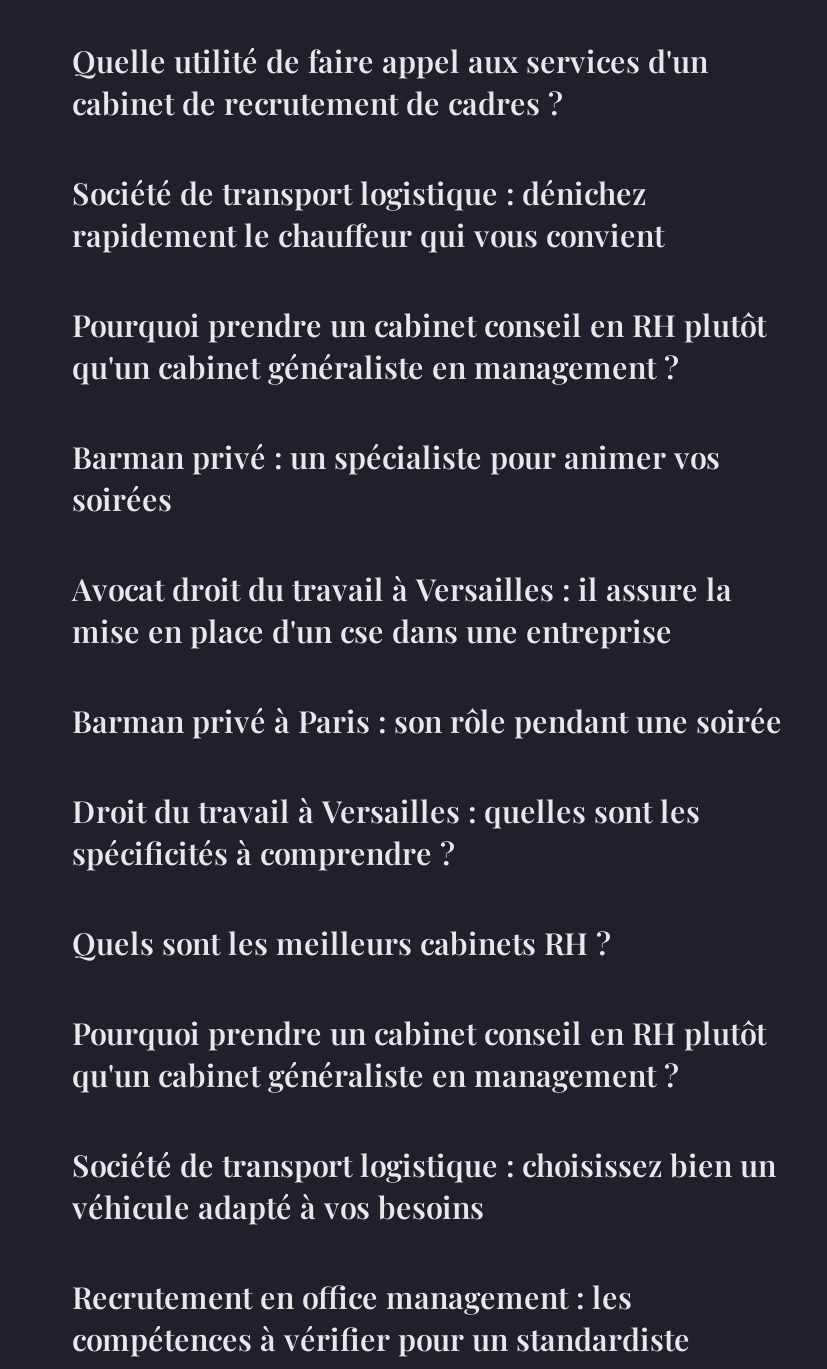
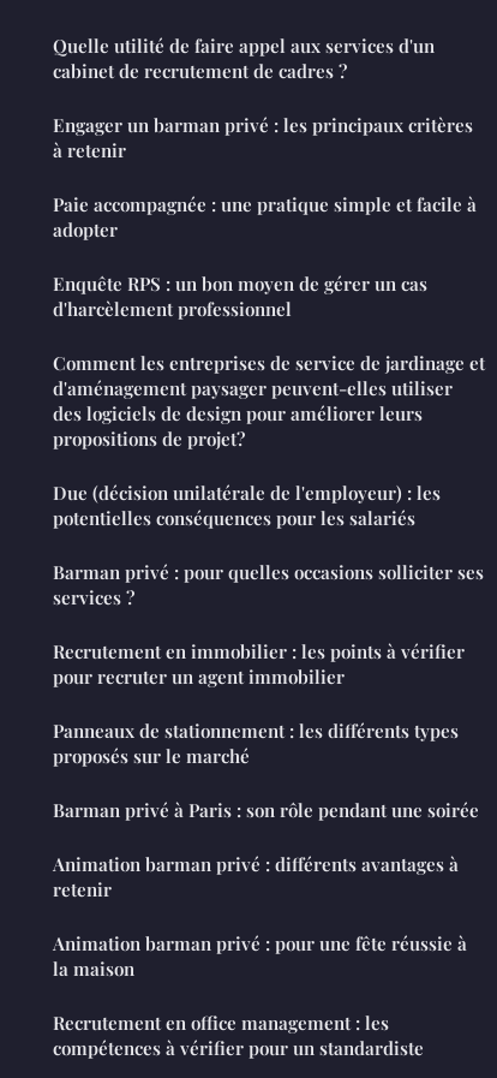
- Société de transport logistique : dénichez
- rapidement le chauffeur qui vous convient
- Pourquoi prendre un cabinet conseil en RH plutôt
- qu'un cabinet généraliste en management ?
- Barman privé : un spécialiste pour animer vos
- soirées
- Avocat droit du travail à Versailles : il assure la
- mise en place d'un cse dans une entreprise
+ Engager un barman privé : les principaux critères
+ à retenir
+ Paie accompagnée : une pratique simple et facile à
+ adopter
+ Enquête RPS : un bon moyen de gérer un cas
+ d'harcèlement professionnel
+ Comment les entreprises de service de jardinage et
+ d'aménagement paysager peuvent-elles utiliser
+ des logiciels de design pour améliorer leurs
+ propositions de projet?
+ Due (décision unilatérale de l'employeur) : les
+ potentielles conséquences pour les salariés
+ Barman privé : pour quelles occasions solliciter ses
+ services ?
+ Recrutement en immobilier : les points à vérifier
+ pour recruter un agent immobilier
+ Panneaux de stationnement : les différents types
+ proposés sur le marché

moved down: Barman privé à Paris : son rôle pendant une soirée

- Droit du travail à Versailles : quelles sont les
- spécificités à comprendre ?
- Quels sont les meilleurs cabinets RH ?
- Pourquoi prendre un cabinet conseil en RH plutôt
- qu'un cabinet généraliste en management ?
- Société de transport logistique : choisissez bien un
- véhicule adapté à vos besoins
+ Animation barman privé : différents avantages à
+ retenir
+ Animation barman privé : pour une fête réussie à
+ la maison
